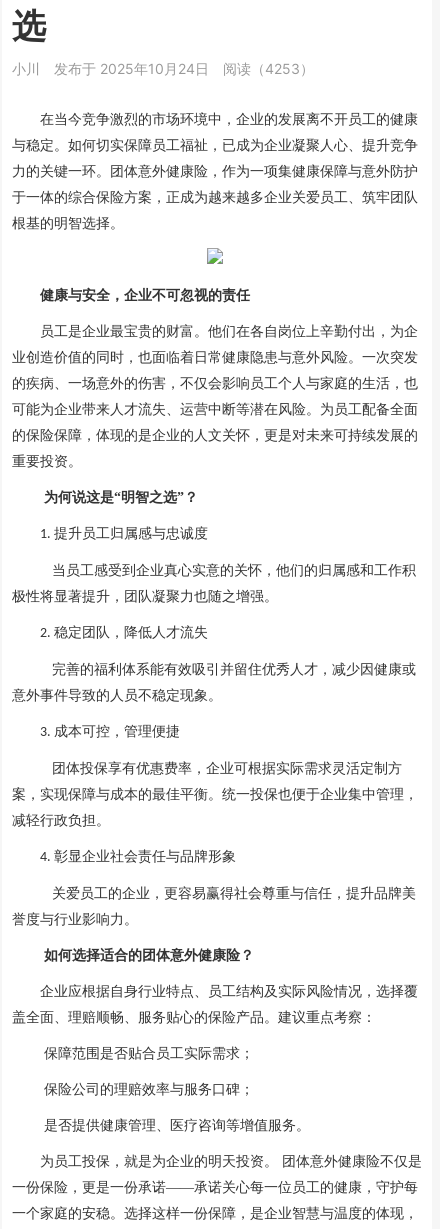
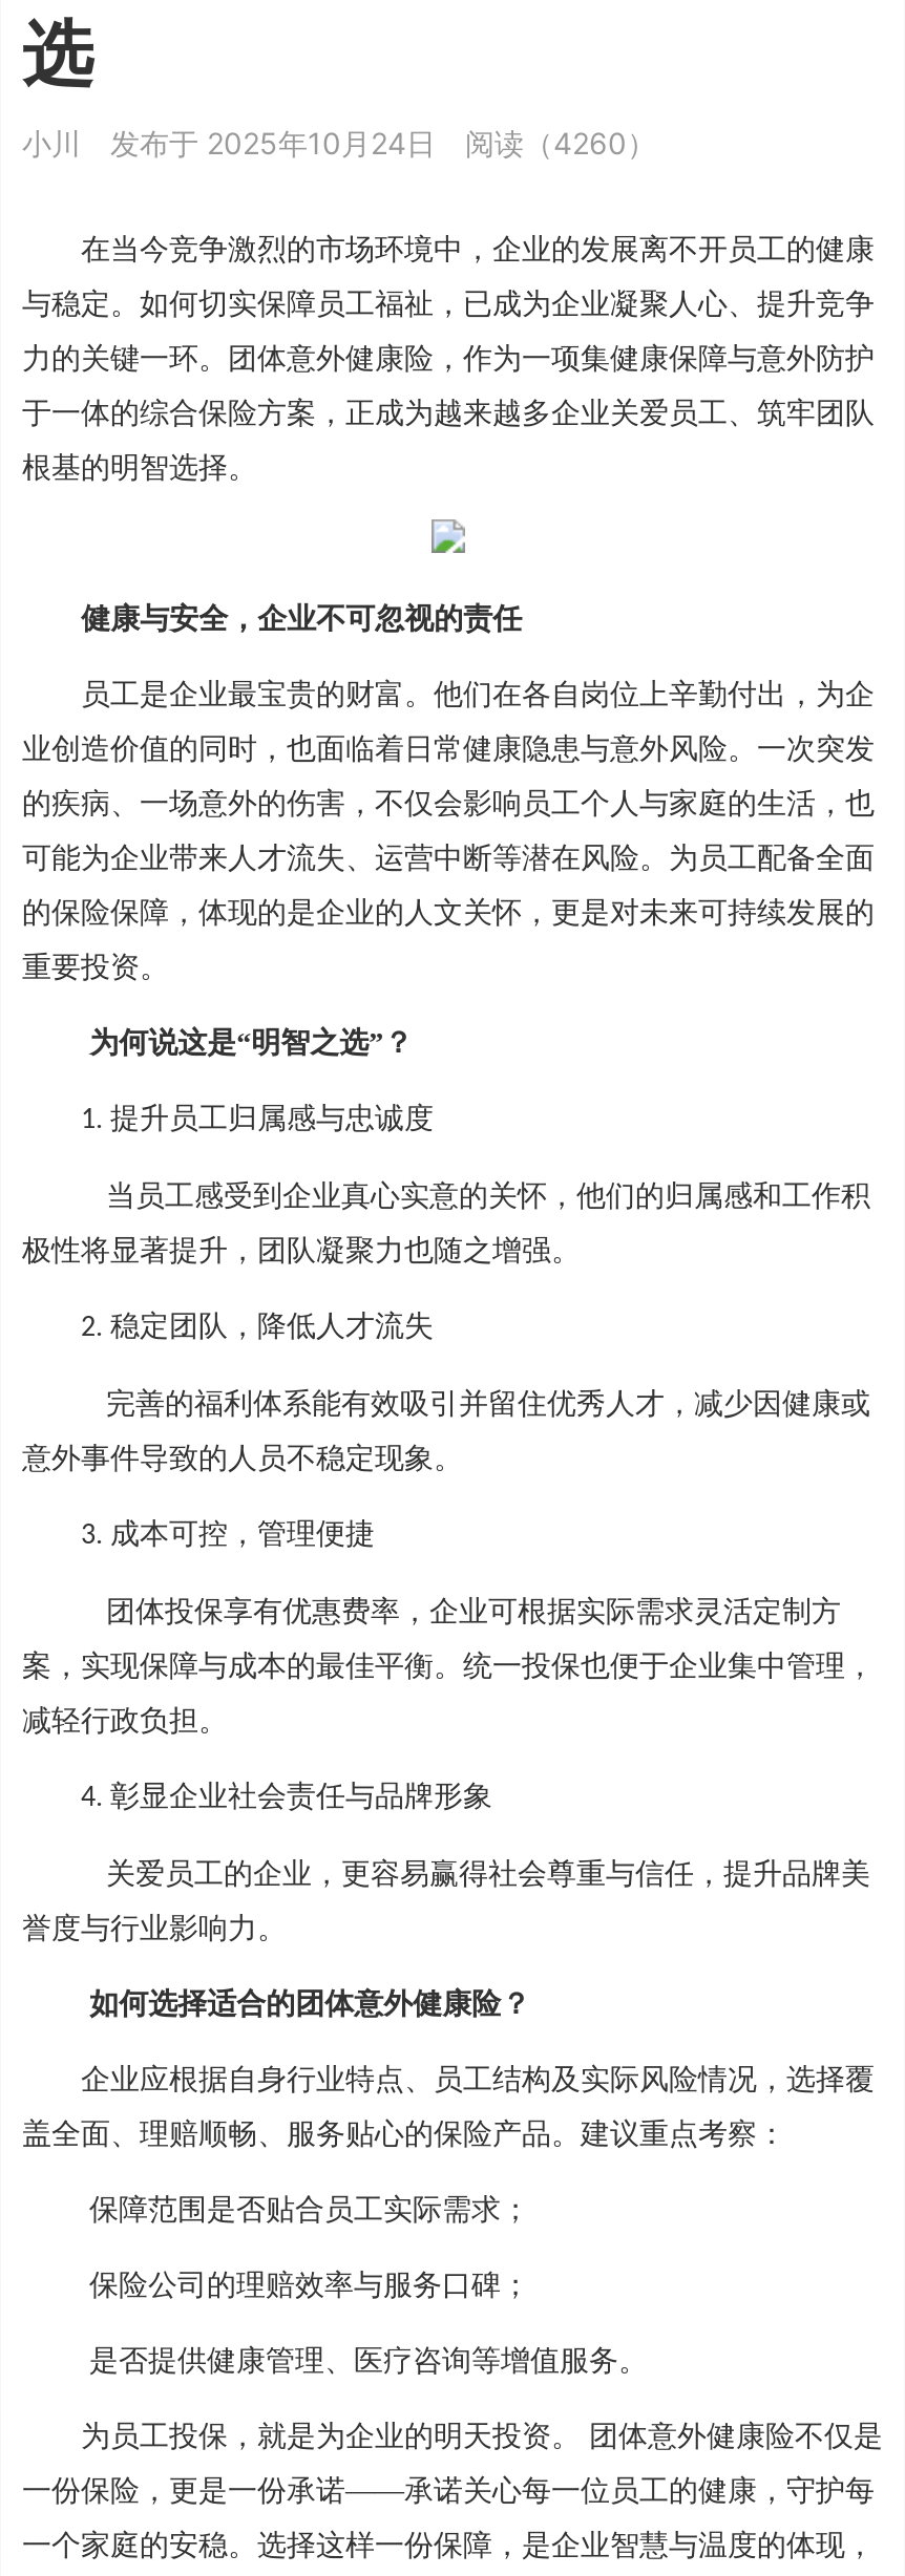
- 小川 发布于 2025年10月24日 阅读（4253）
+ 小川 发布于 2025年10月24日 阅读（4260）
